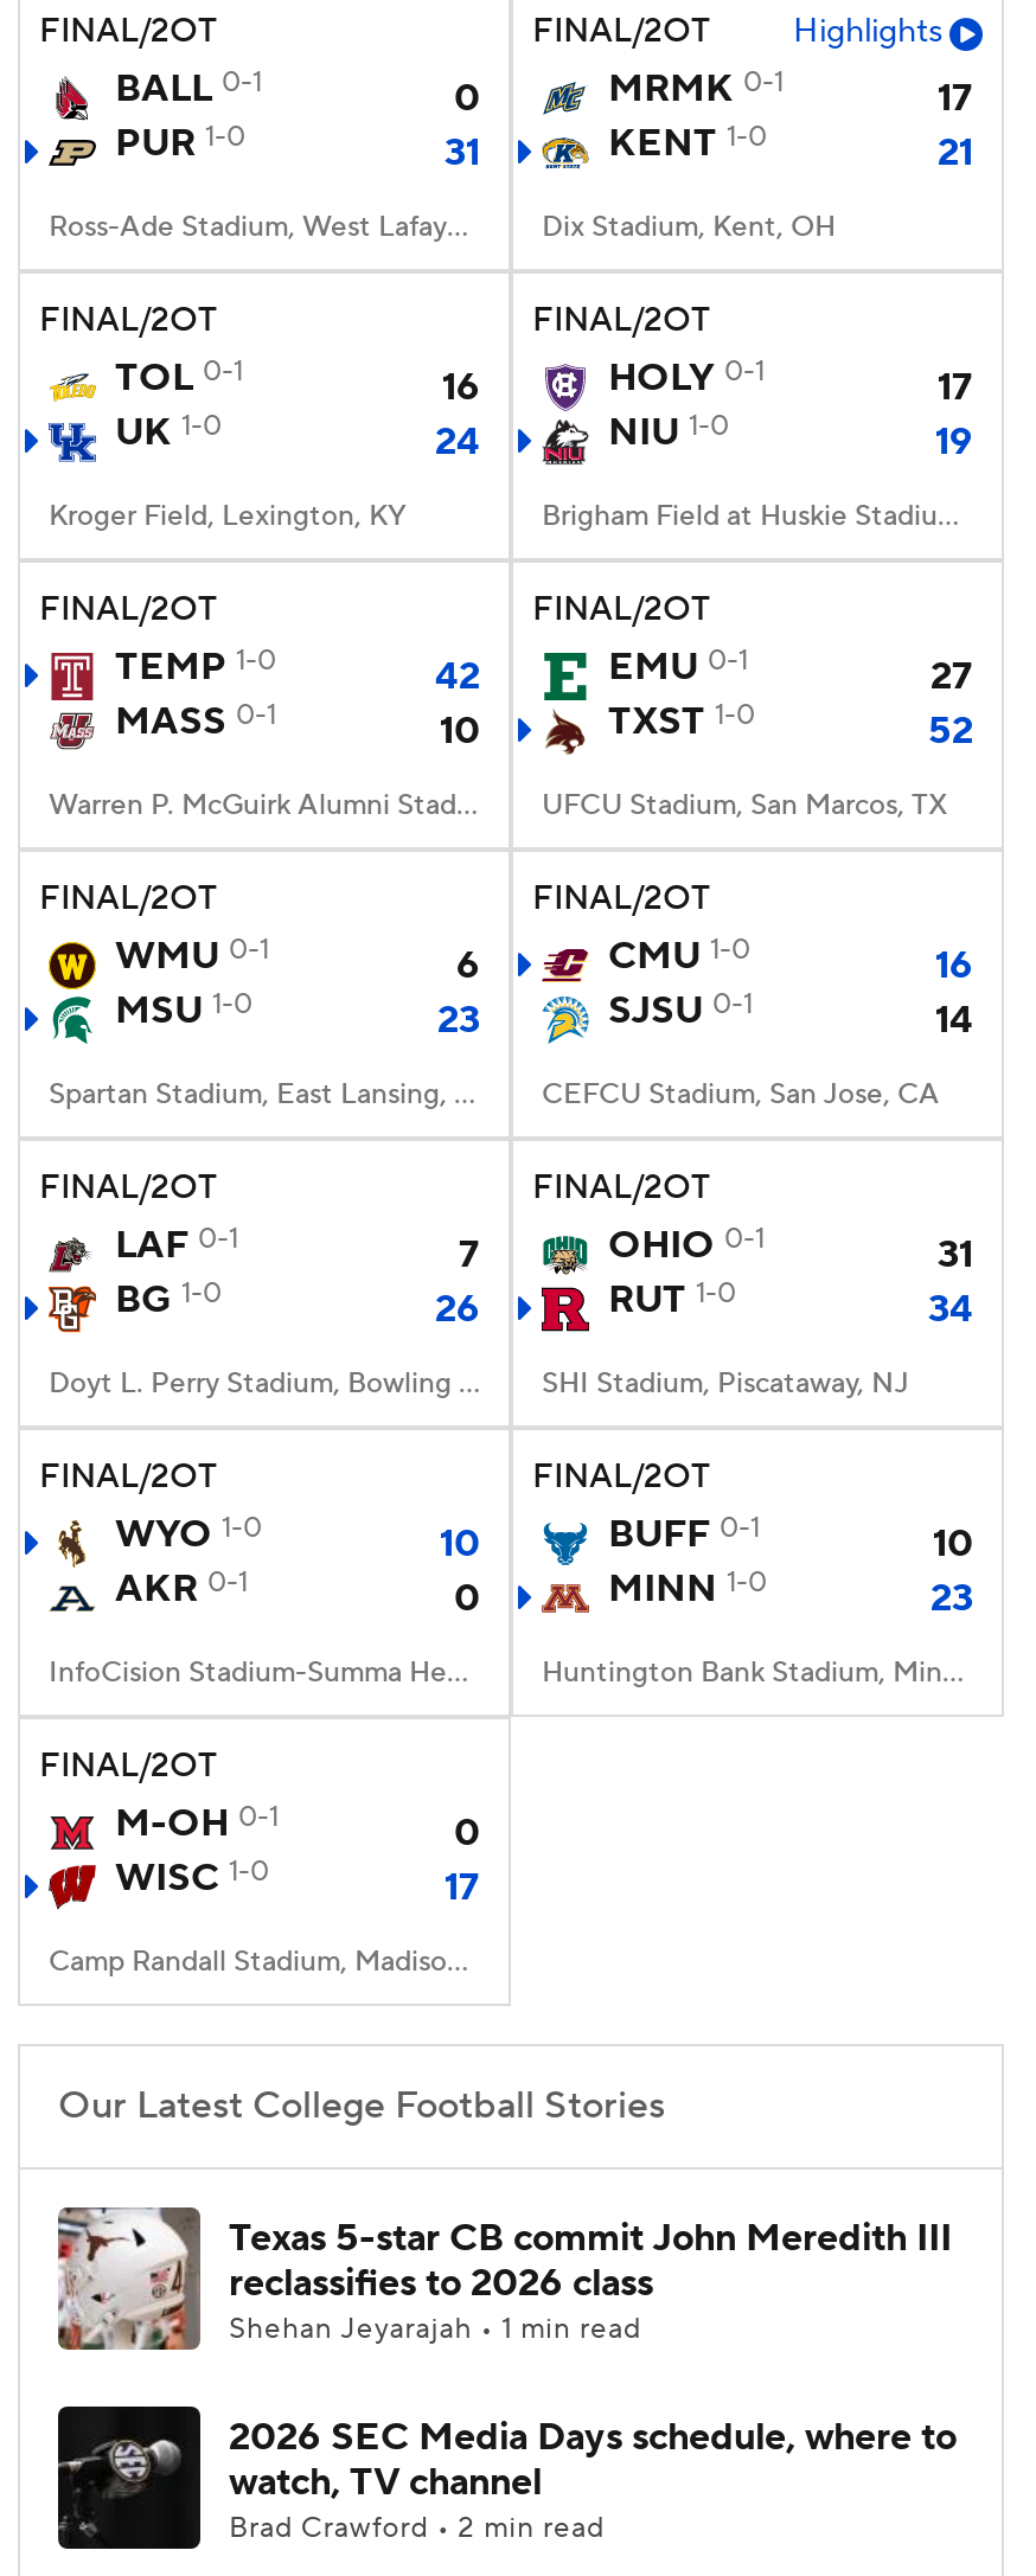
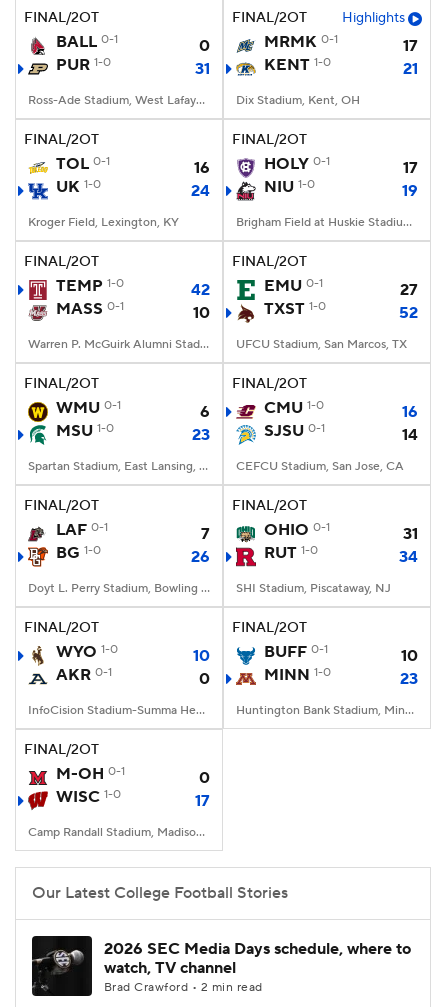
- [image]
- Texas 5-star CB commit John Meredith III
- reclassifies to 2026 class
- Shehan Jeyarajah • 1 min read
